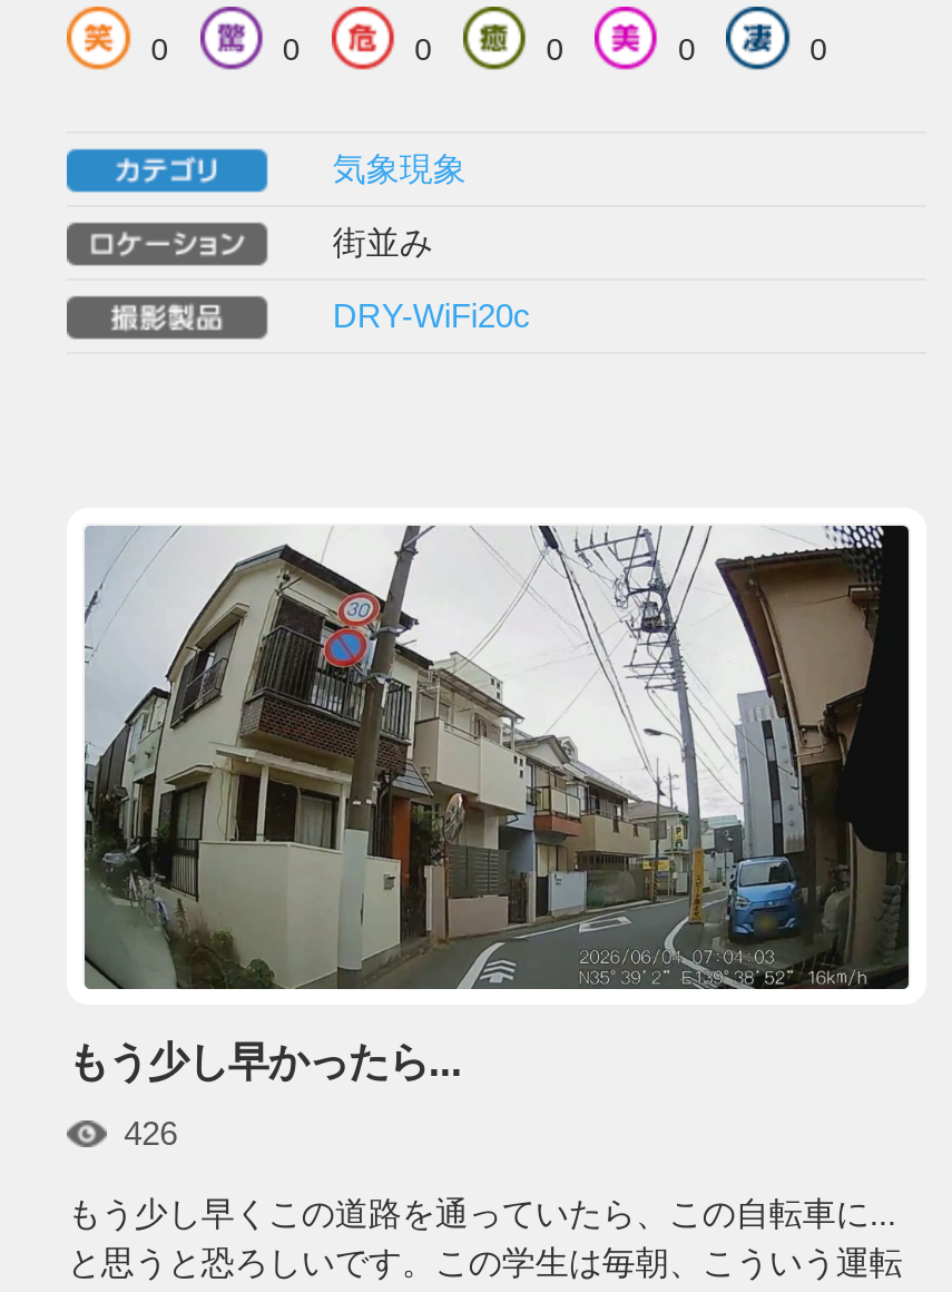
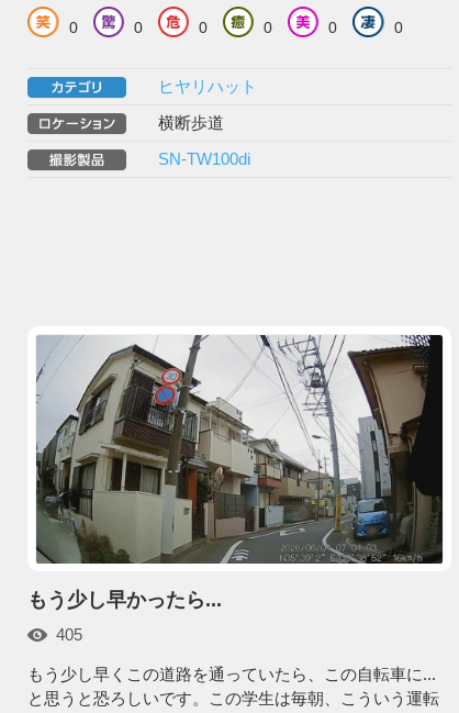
- 気象現象
+ ヒヤリハット

- 街並み
+ 横断歩道

- DRY-WiFi20c
+ SN-TW100di

- 426
+ 405
